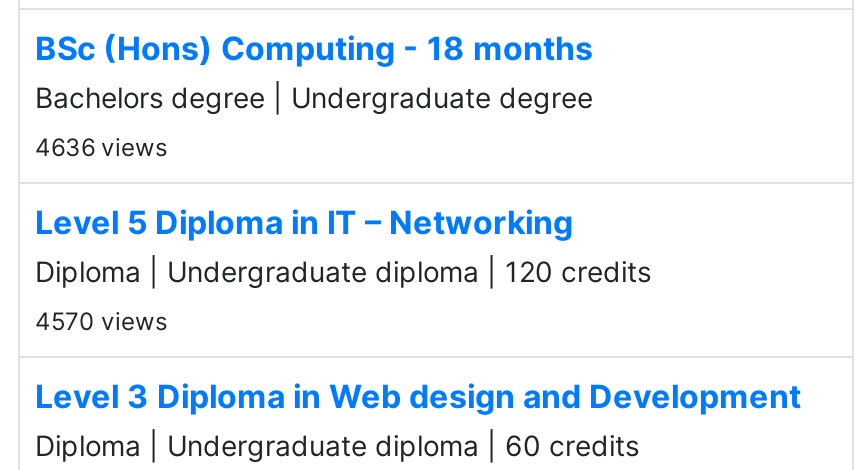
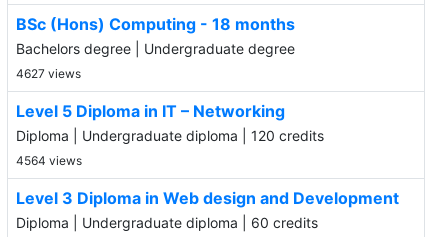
- 4636 views
+ 4627 views

- 4570 views
+ 4564 views
